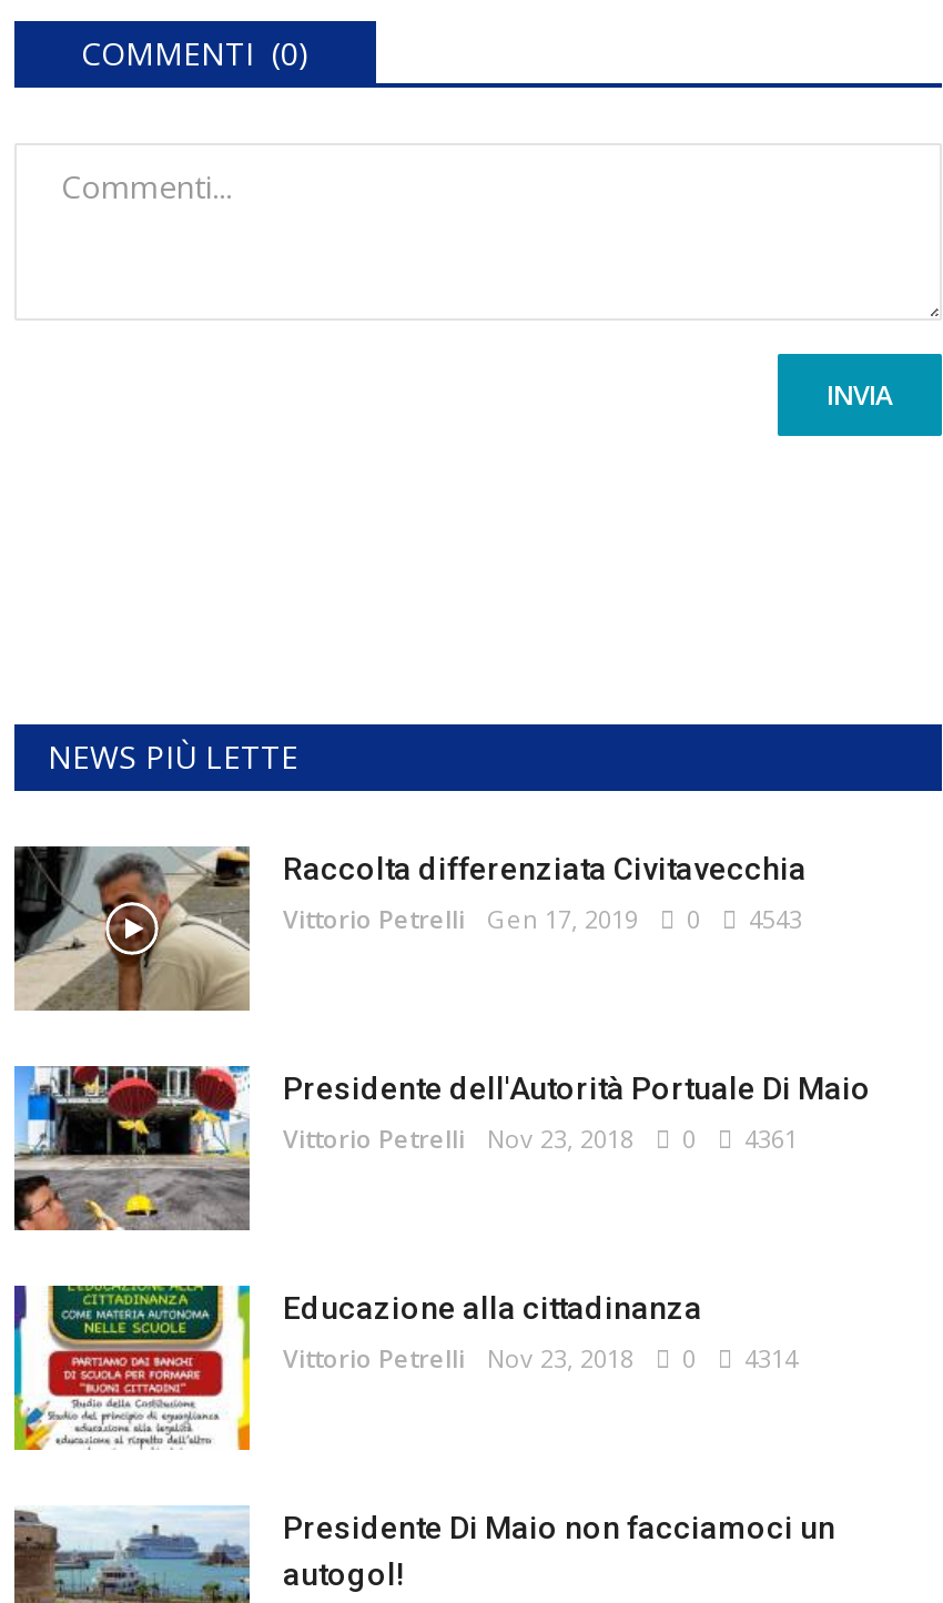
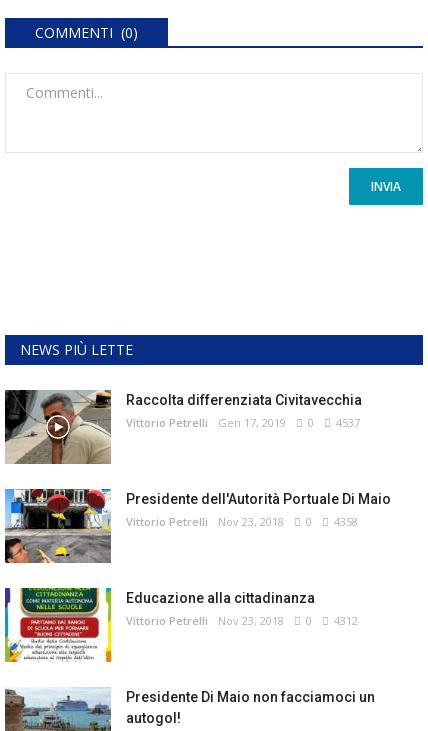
- Vittorio Petrelli Gen 17, 2019 0 4543
+ Vittorio Petrelli Gen 17, 2019 0 4537

- Vittorio Petrelli Nov 23, 2018 0 4361
+ Vittorio Petrelli Nov 23, 2018 0 4358

- Vittorio Petrelli Nov 23, 2018 0 4314
+ Vittorio Petrelli Nov 23, 2018 0 4312
